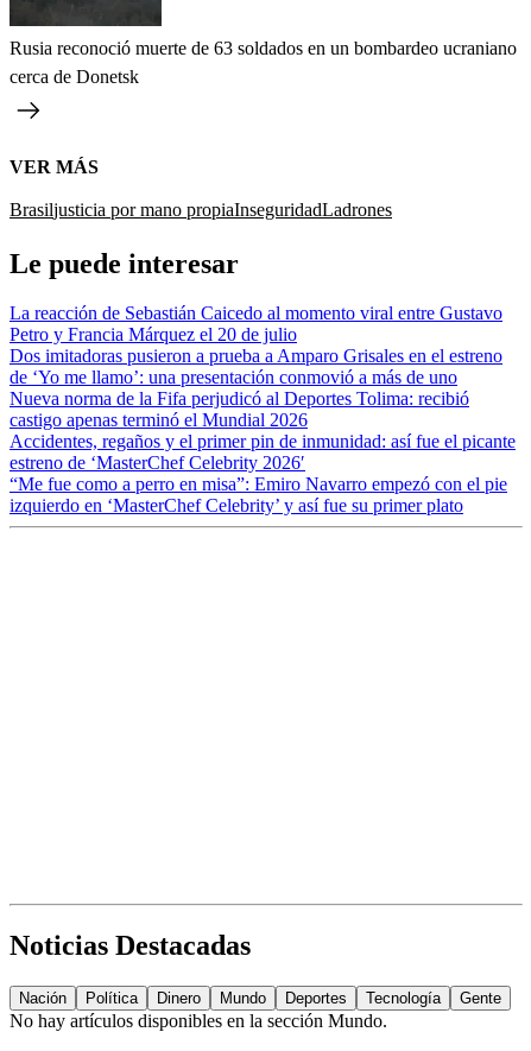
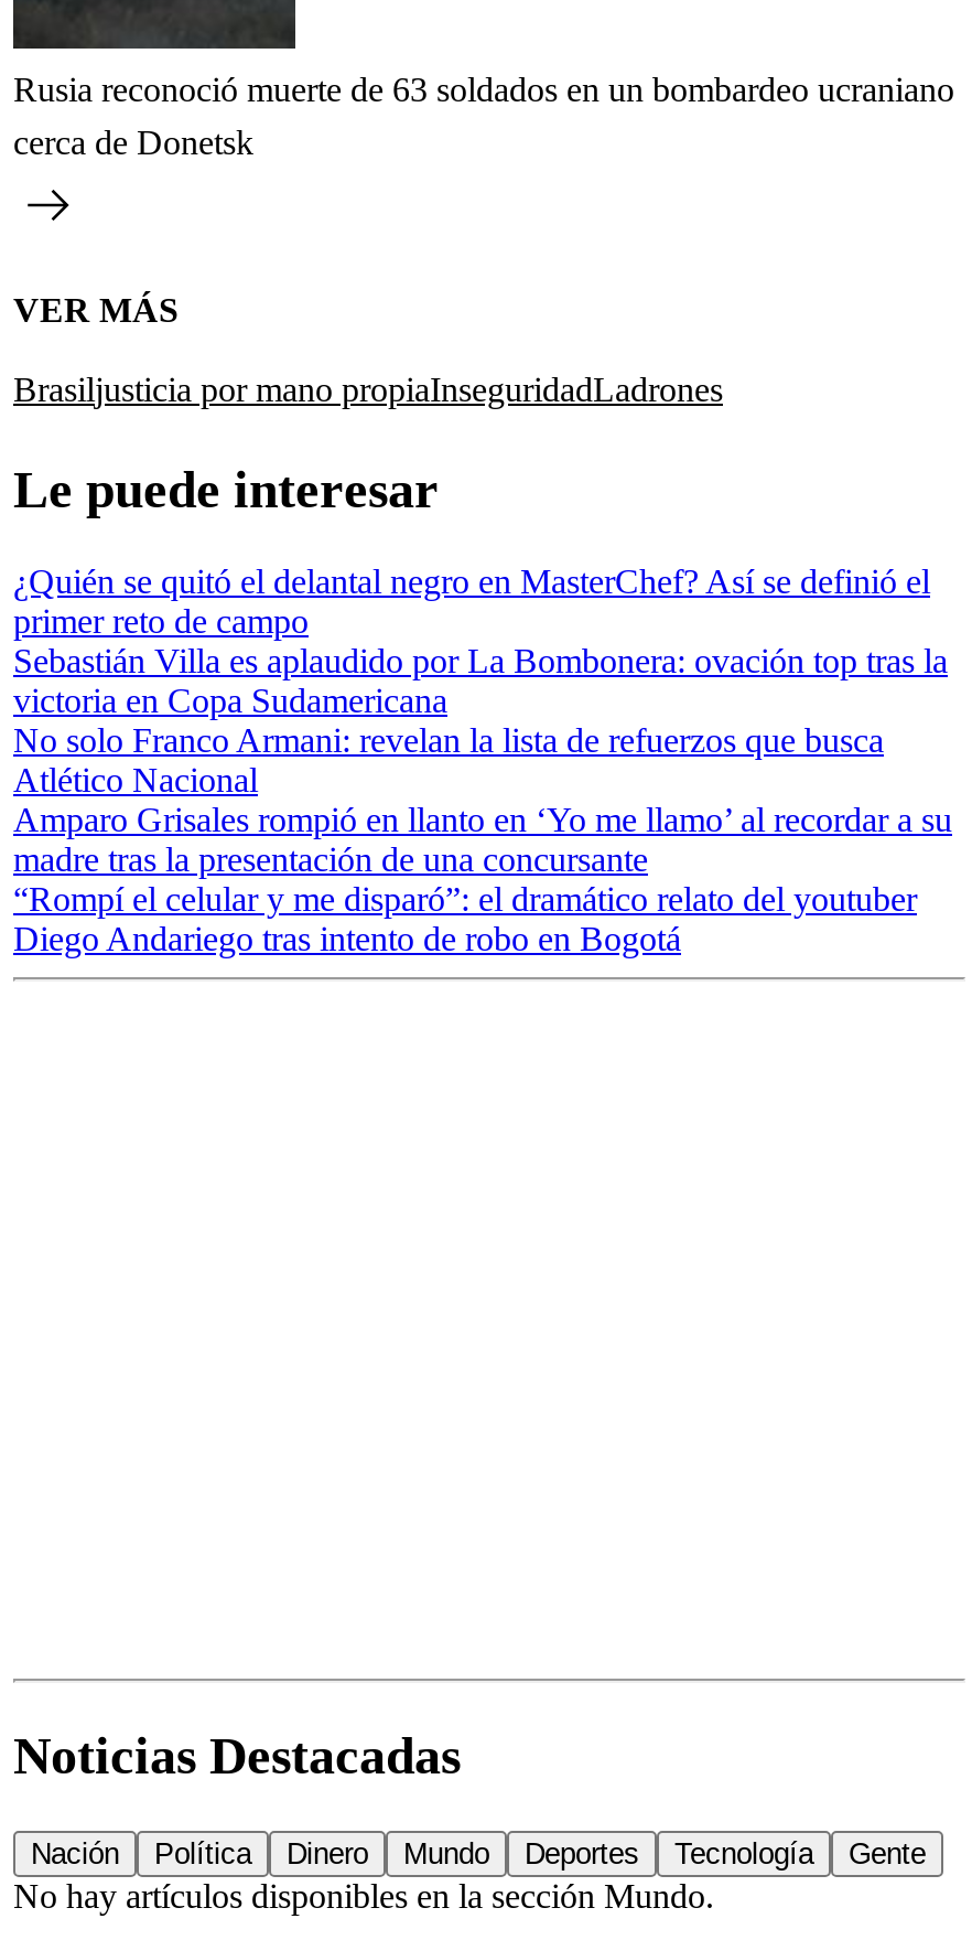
- La reacción de Sebastián Caicedo al momento viral entre Gustavo
- Petro y Francia Márquez el 20 de julio
- Dos imitadoras pusieron a prueba a Amparo Grisales en el estreno
- de ‘Yo me llamo’: una presentación conmovió a más de uno
- Nueva norma de la Fifa perjudicó al Deportes Tolima: recibió
- castigo apenas terminó el Mundial 2026
- Accidentes, regaños y el primer pin de inmunidad: así fue el picante
- estreno de ‘MasterChef Celebrity 2026′
- “Me fue como a perro en misa”: Emiro Navarro empezó con el pie
- izquierdo en ‘MasterChef Celebrity’ y así fue su primer plato
+ ¿Quién se quitó el delantal negro en MasterChef? Así se definió el
+ primer reto de campo
+ Sebastián Villa es aplaudido por La Bombonera: ovación top tras la
+ victoria en Copa Sudamericana
+ No solo Franco Armani: revelan la lista de refuerzos que busca
+ Atlético Nacional
+ Amparo Grisales rompió en llanto en ‘Yo me llamo’ al recordar a su
+ madre tras la presentación de una concursante
+ “Rompí el celular y me disparó”: el dramático relato del youtuber
+ Diego Andariego tras intento de robo en Bogotá
